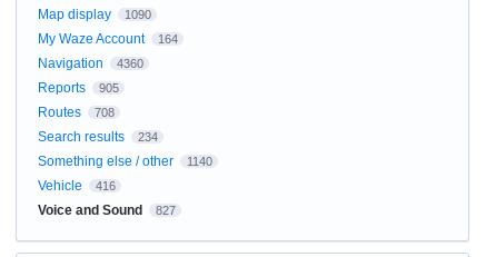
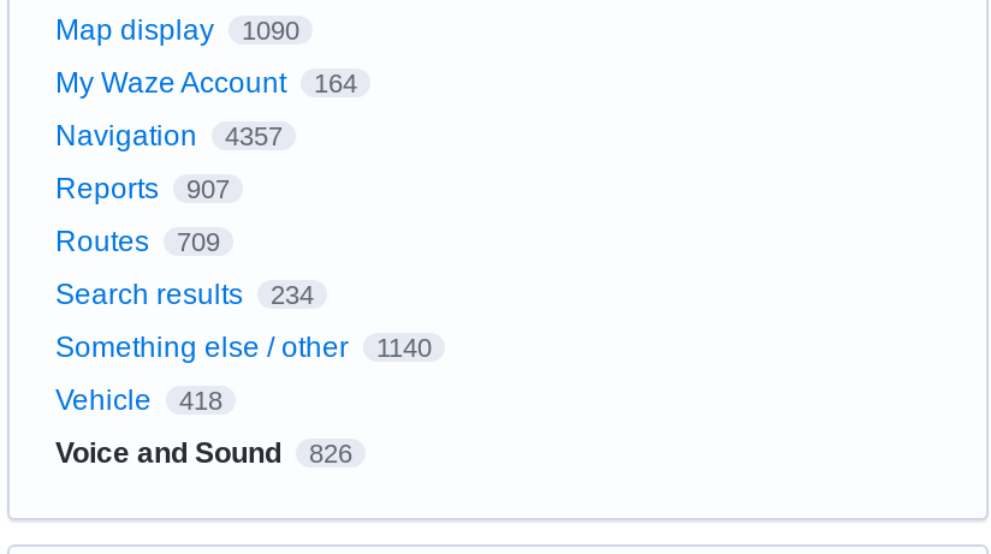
- Navigation 4360
+ Navigation 4357

- Reports 905
+ Reports 907

- Routes 708
+ Routes 709

- Vehicle 416
+ Vehicle 418

- Voice and Sound 827
+ Voice and Sound 826
